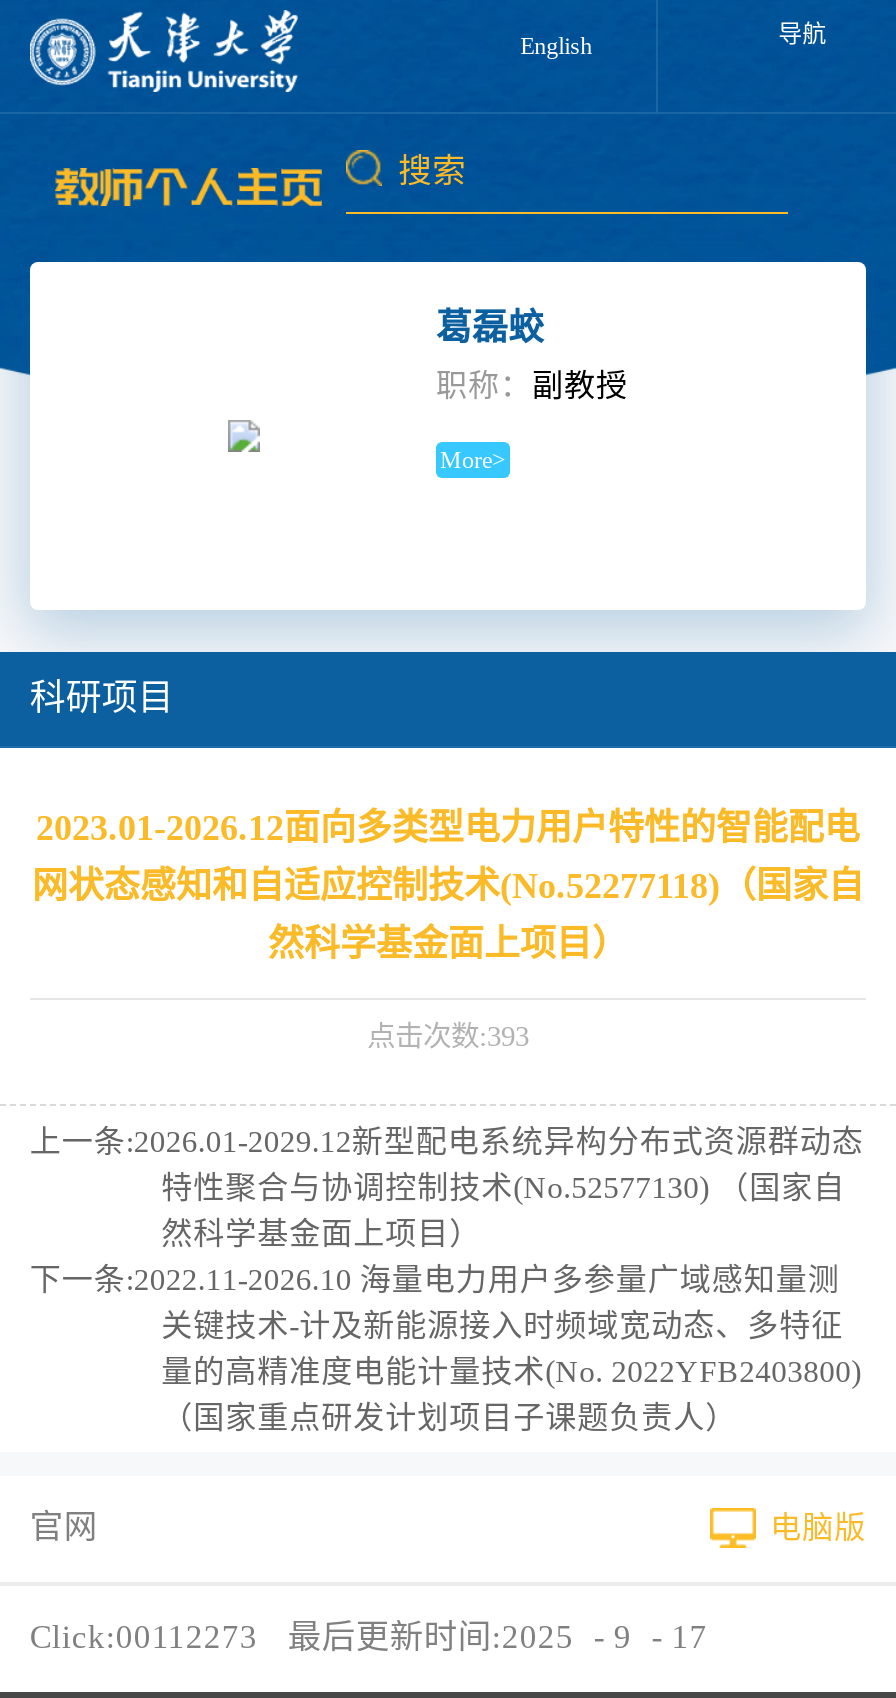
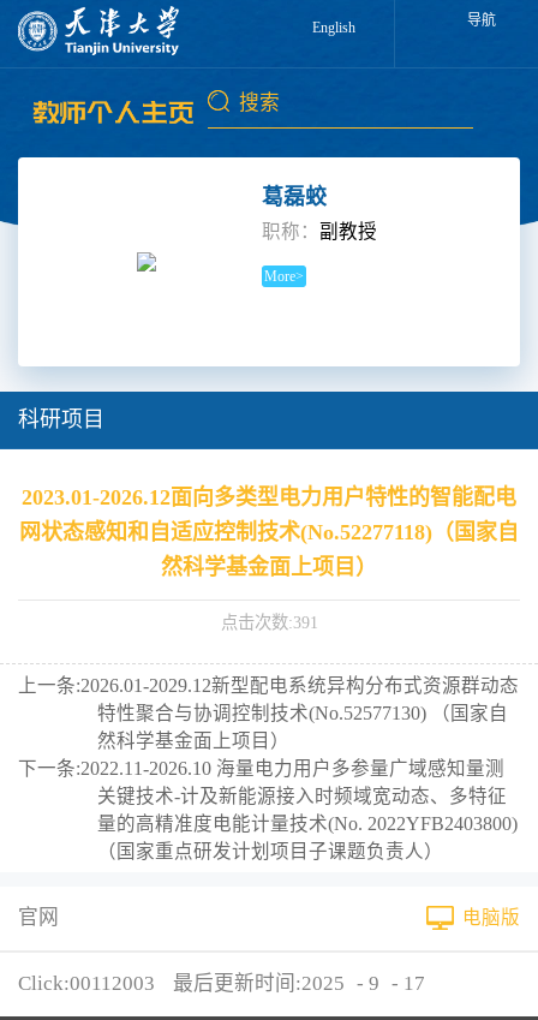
- 点击次数:393
+ 点击次数:391

- Click:00112273 最后更新时间:2025 - 9 - 17
+ Click:00112003 最后更新时间:2025 - 9 - 17
